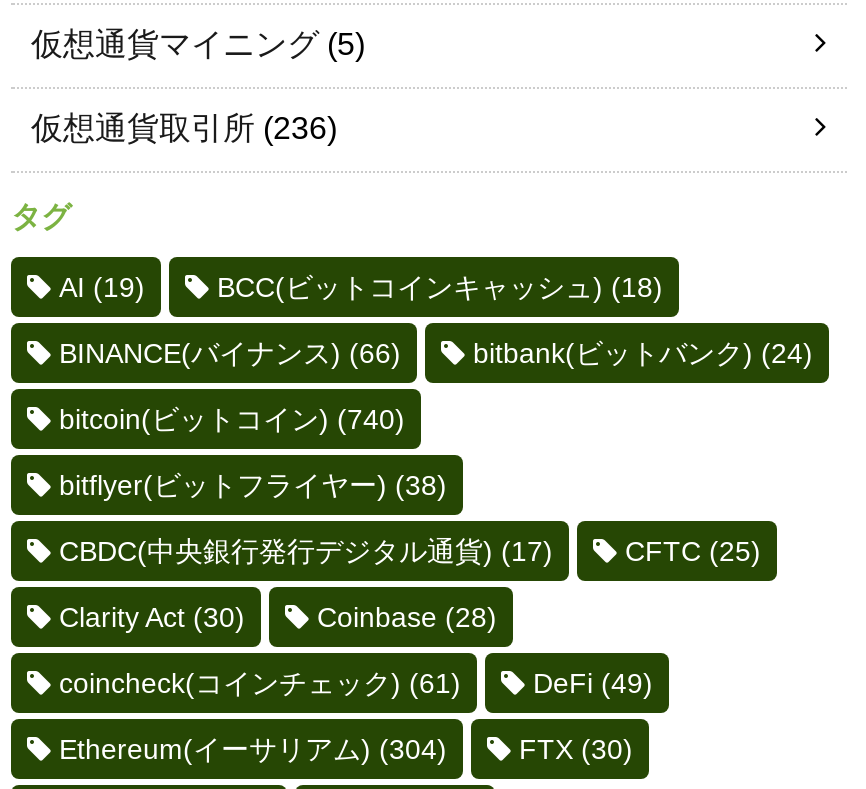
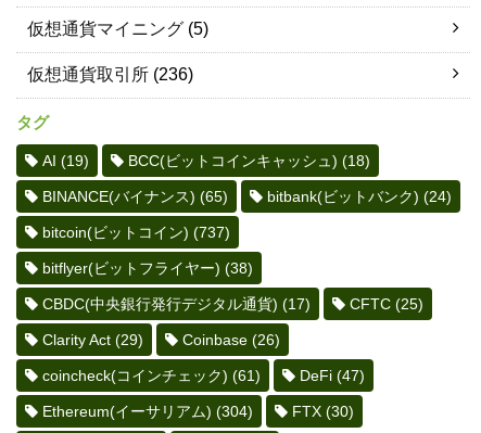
- BINANCE(バイナンス) (66)
+ BINANCE(バイナンス) (65)

- bitcoin(ビットコイン) (740)
+ bitcoin(ビットコイン) (737)

- Clarity Act (30)
+ Clarity Act (29)

- Coinbase (28)
+ Coinbase (26)

- DeFi (49)
+ DeFi (47)
